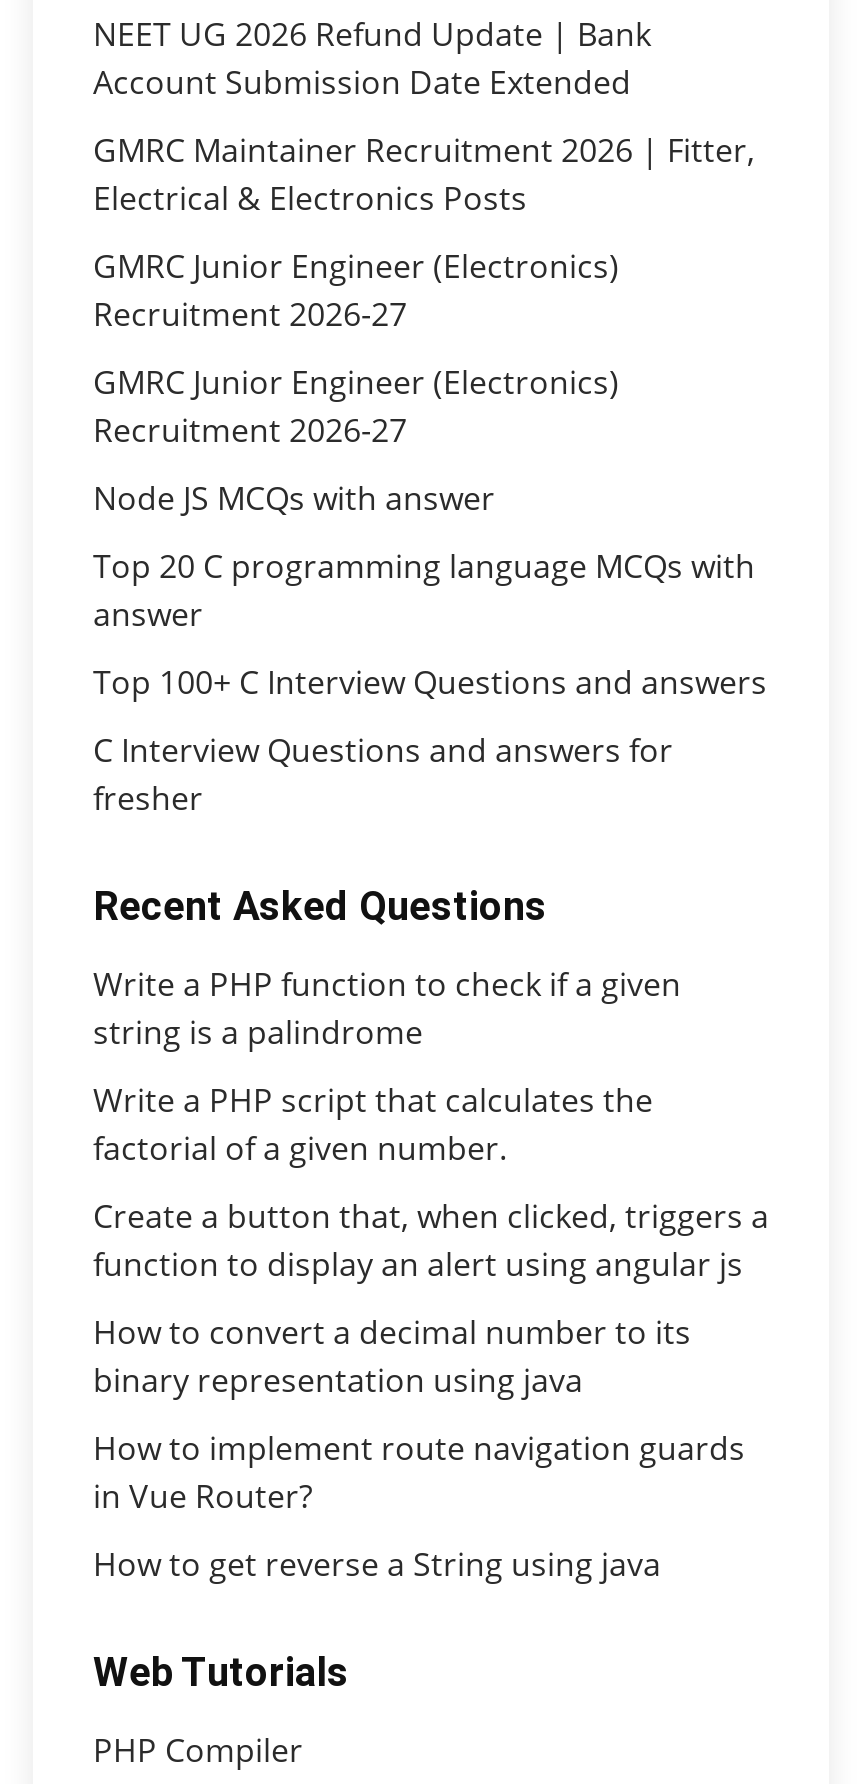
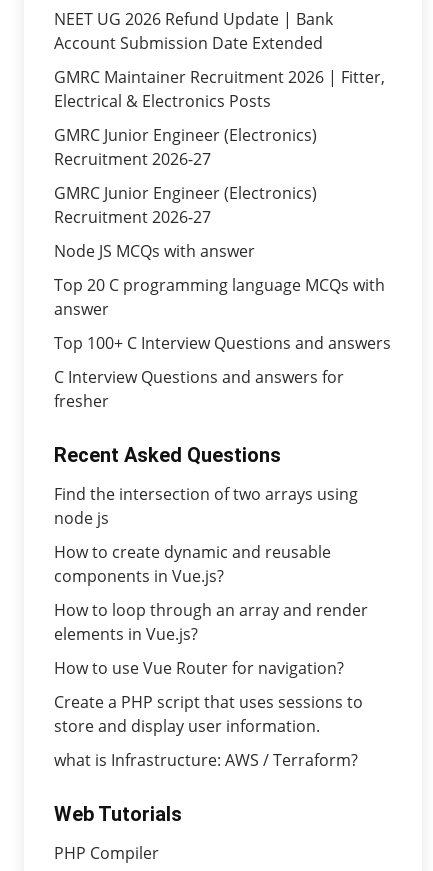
- Write a PHP function to check if a given
- string is a palindrome
+ Find the intersection of two arrays using
+ node js

- Write a PHP script that calculates the
- factorial of a given number.
+ How to create dynamic and reusable
+ components in Vue.js?

- Create a button that, when clicked, triggers a
- function to display an alert using angular js
+ How to loop through an array and render
+ elements in Vue.js?

- How to convert a decimal number to its
- binary representation using java
+ How to use Vue Router for navigation?

- How to implement route navigation guards
- in Vue Router?
+ Create a PHP script that uses sessions to
+ store and display user information.

- How to get reverse a String using java
+ what is Infrastructure: AWS / Terraform?
